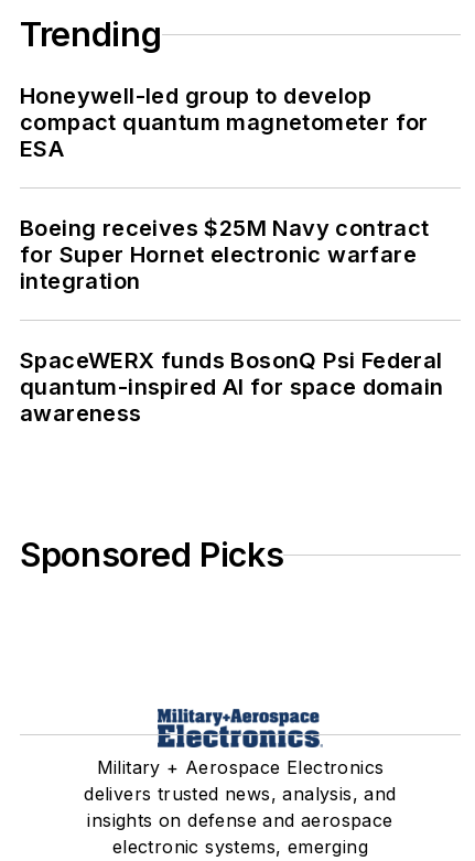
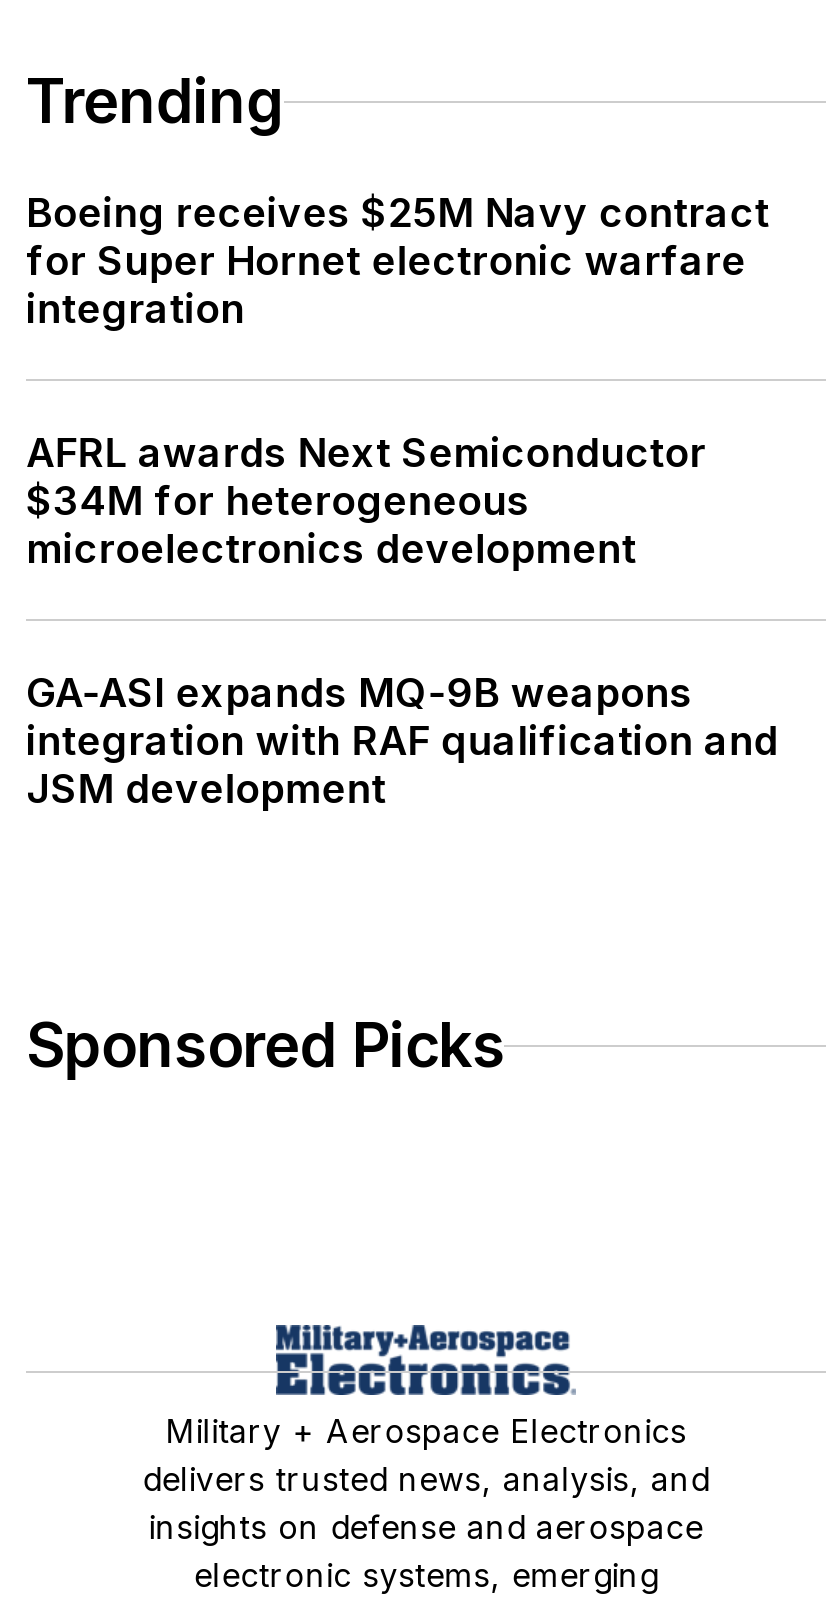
- Honeywell-led group to develop
- compact quantum magnetometer for
- ESA

moved up: Boeing receives $25M Navy contract | for Super Hornet electronic warfare | integration

- SpaceWERX funds BosonQ Psi Federal
- quantum-inspired AI for space domain
- awareness
+ AFRL awards Next Semiconductor
+ $34M for heterogeneous
+ microelectronics development
+ GA-ASI expands MQ-9B weapons
+ integration with RAF qualification and
+ JSM development
